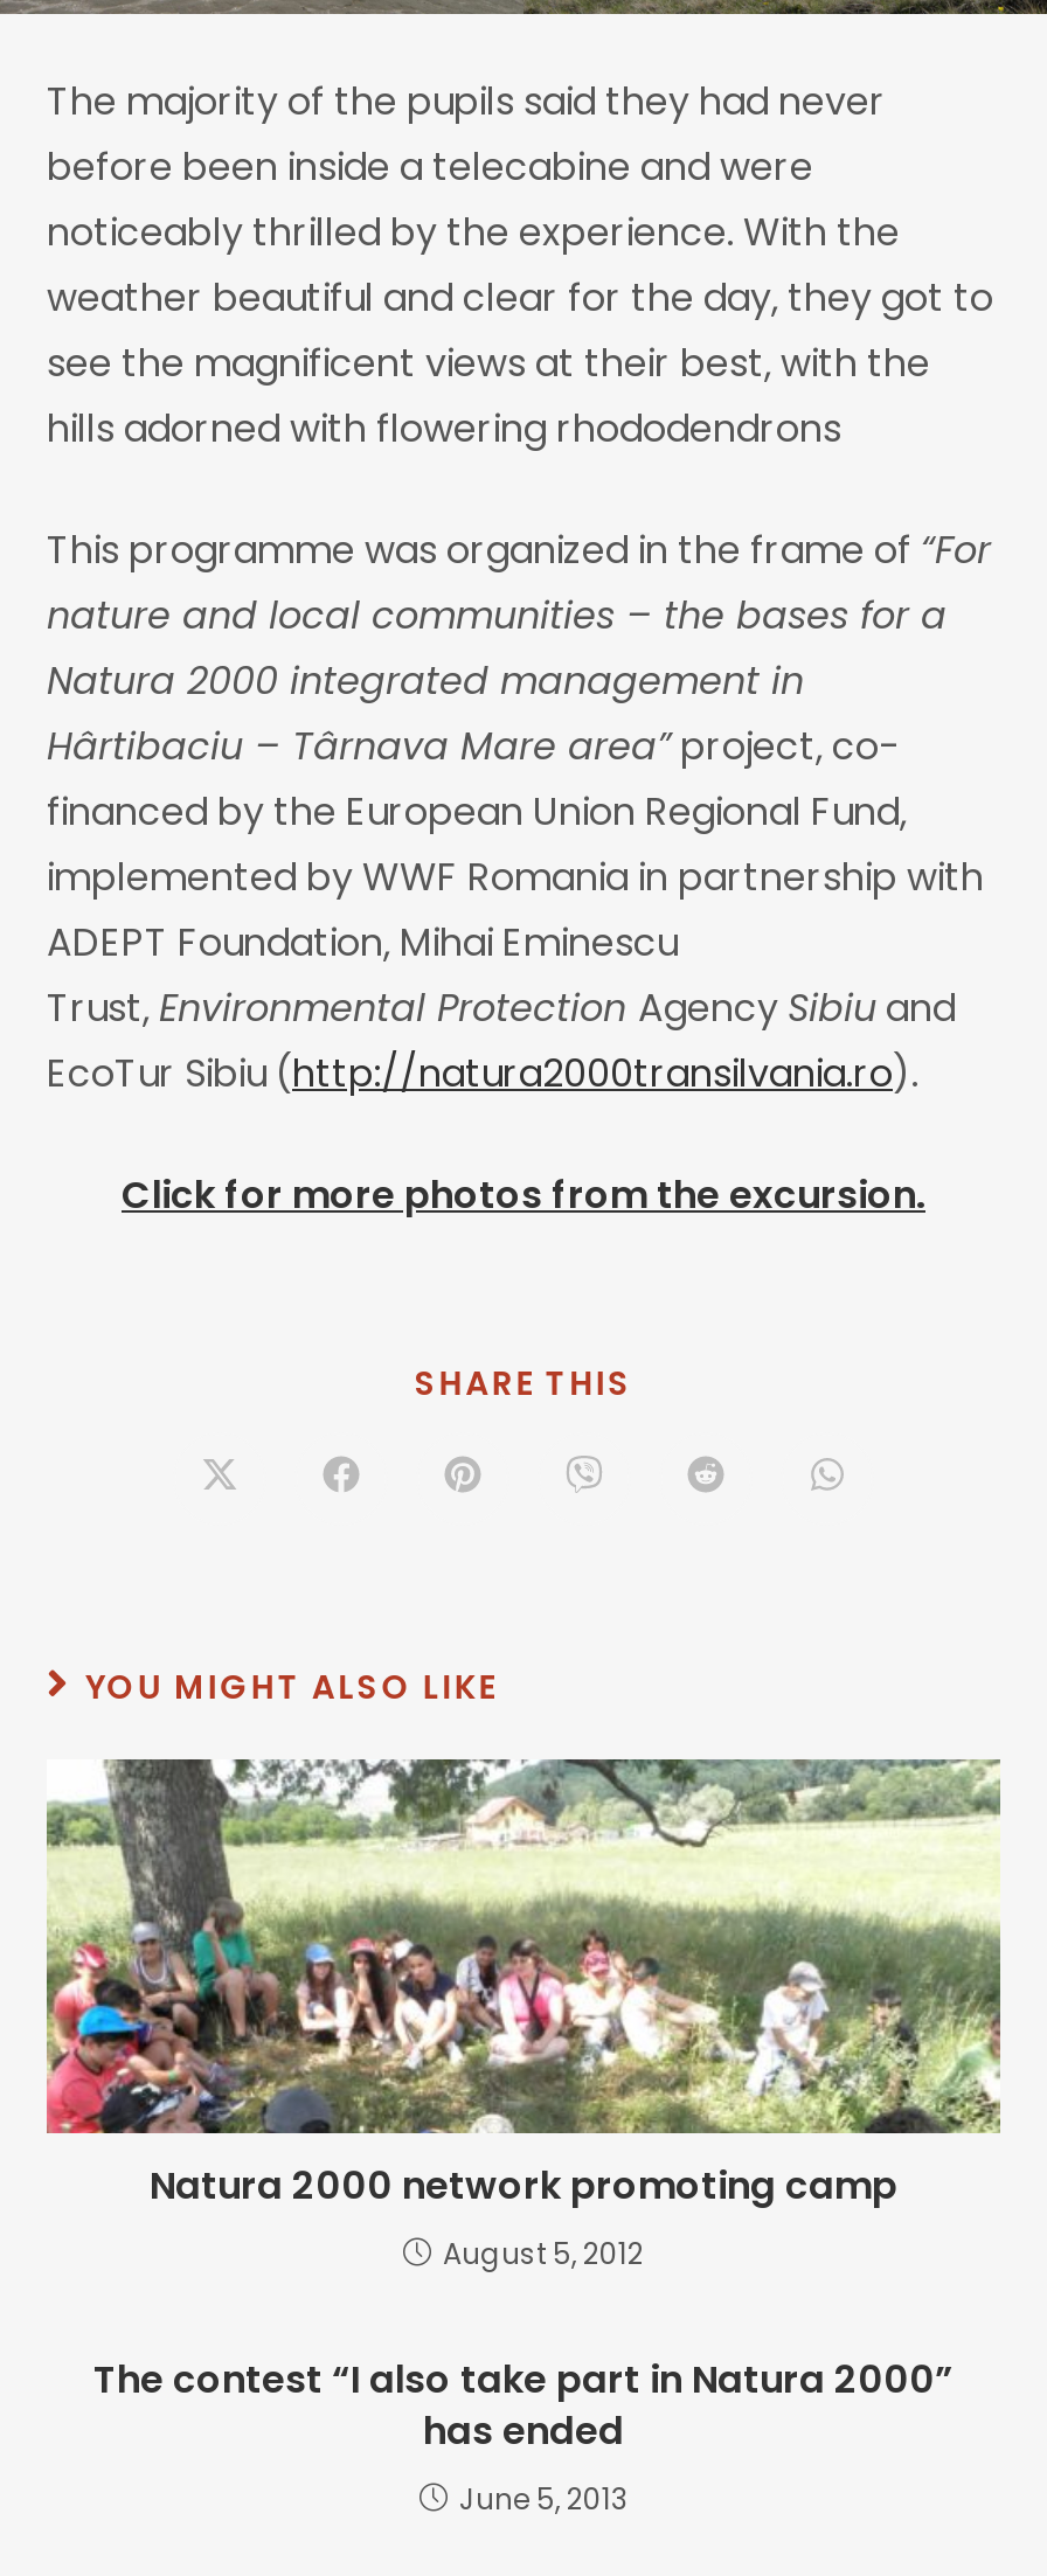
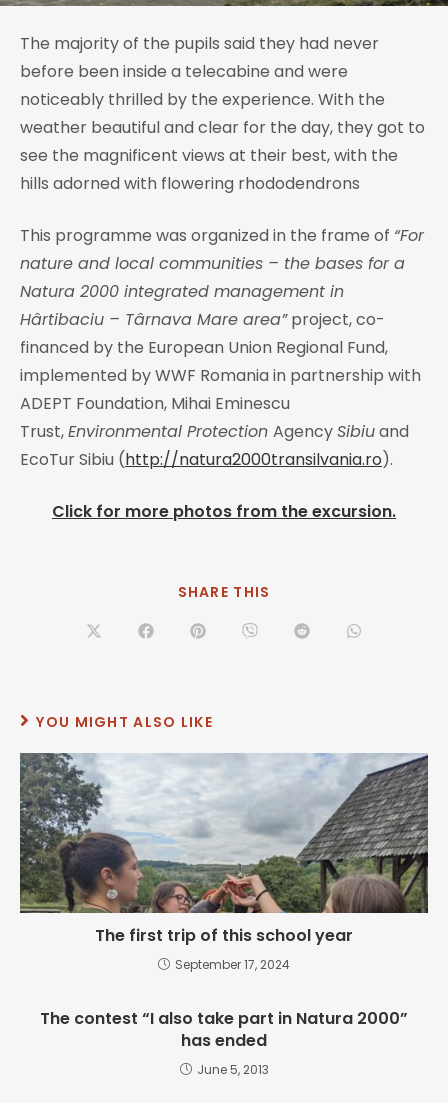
- [image]
- Natura 2000 network promoting camp
- August 5, 2012
+ [image]
+ The first trip of this school year
+ September 17, 2024
